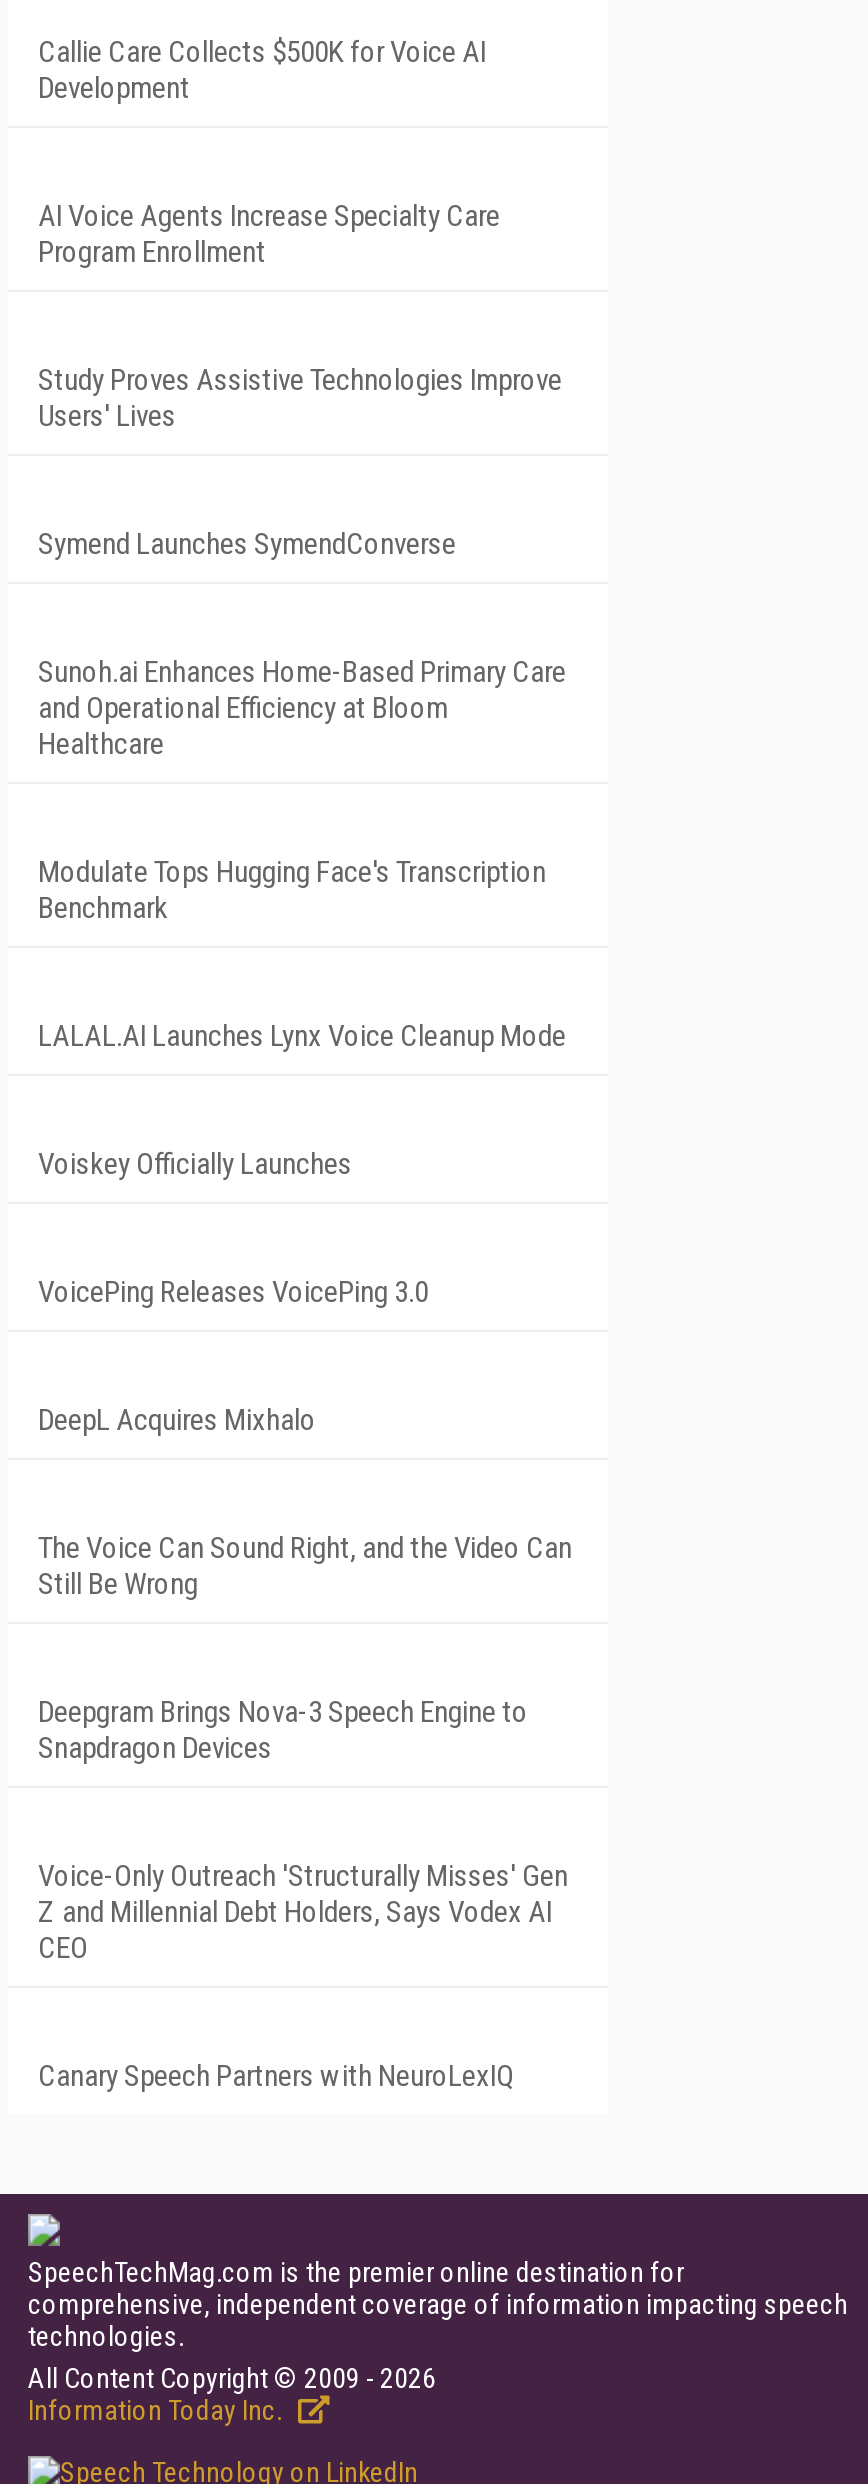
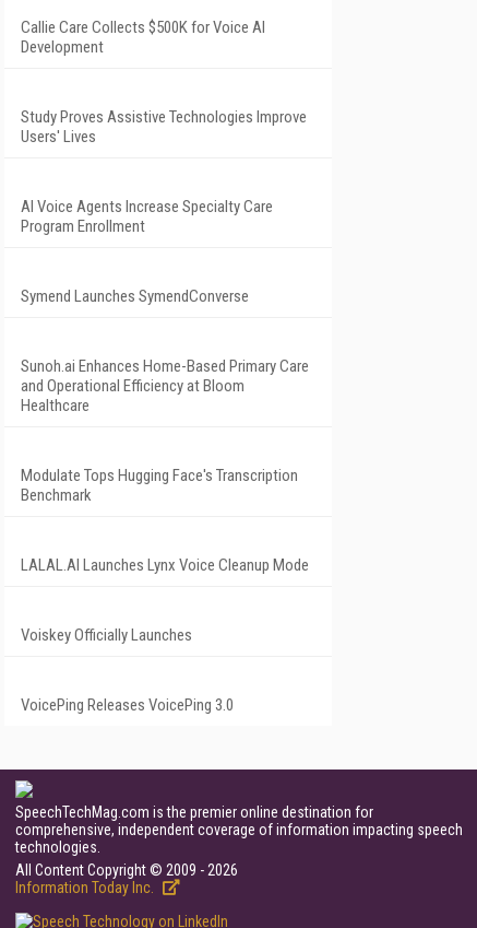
moved down: AI Voice Agents Increase Specialty Care | Program Enrollment

- DeepL Acquires Mixhalo

- The Voice Can Sound Right, and the Video Can
- Still Be Wrong

- Deepgram Brings Nova-3 Speech Engine to
- Snapdragon Devices

- Voice-Only Outreach 'Structurally Misses' Gen
- Z and Millennial Debt Holders, Says Vodex AI
- CEO

- Canary Speech Partners with NeuroLexIQ
